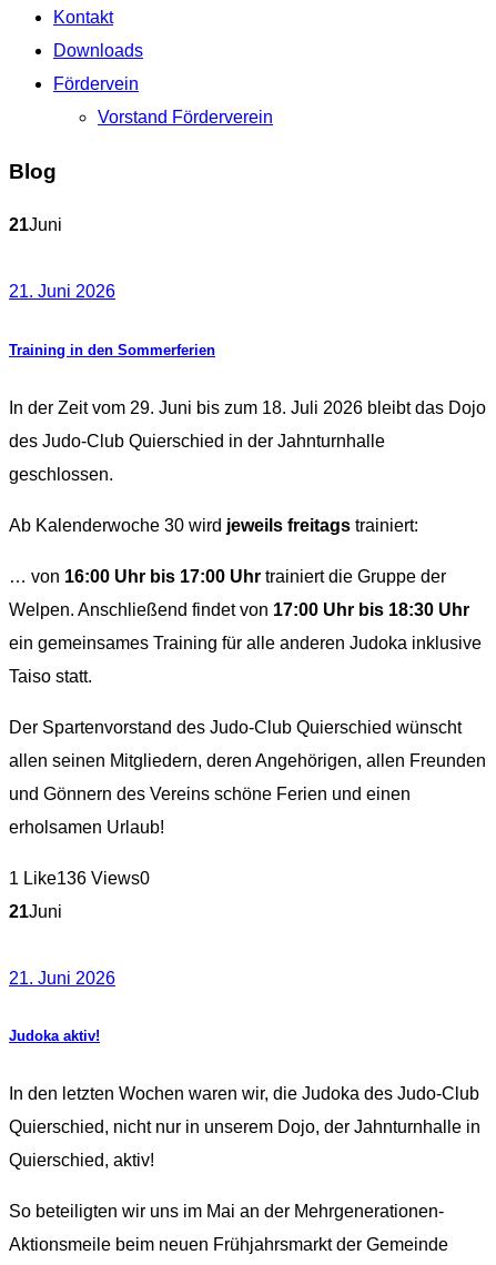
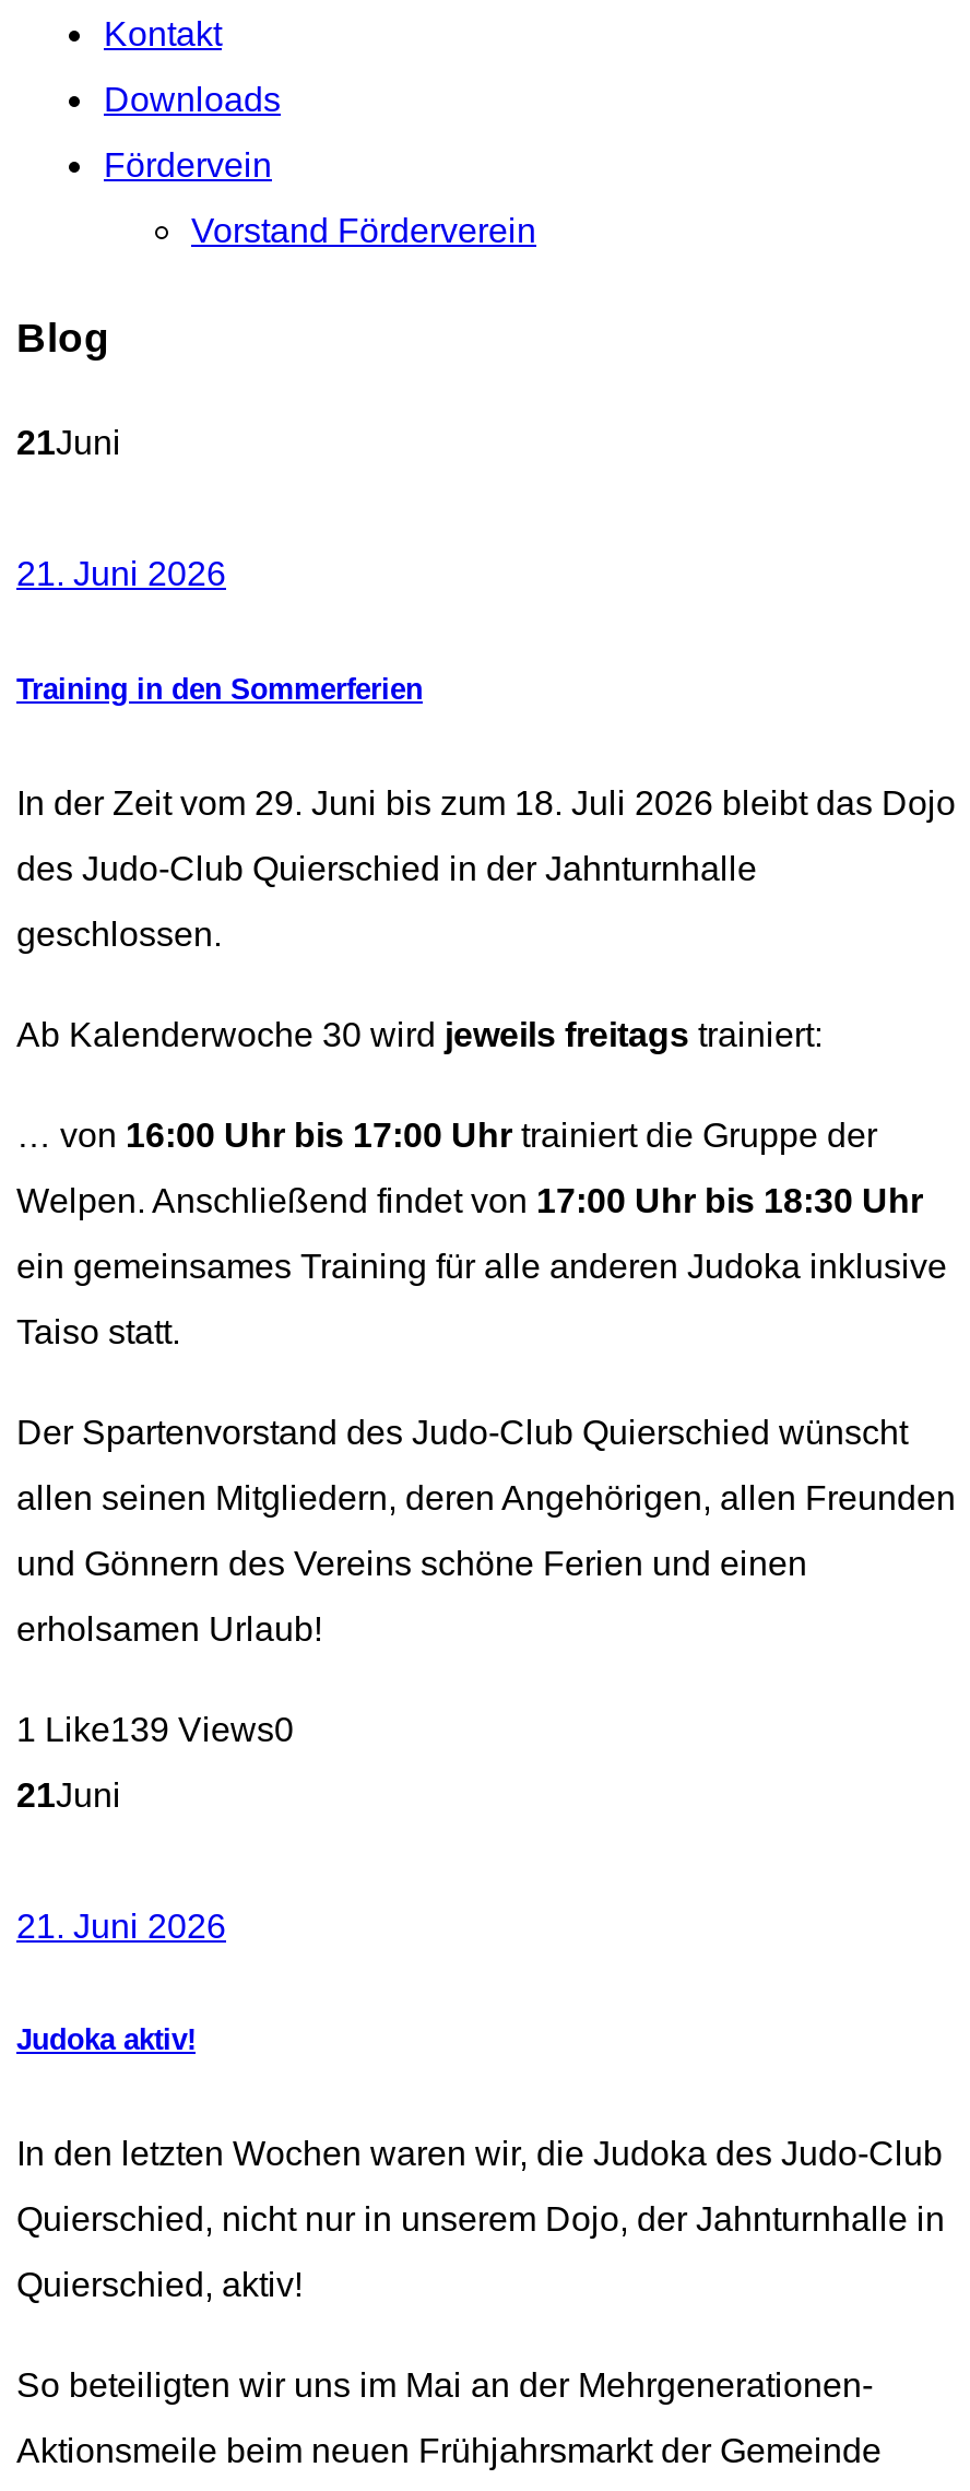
- 1 Like136 Views0
+ 1 Like139 Views0
